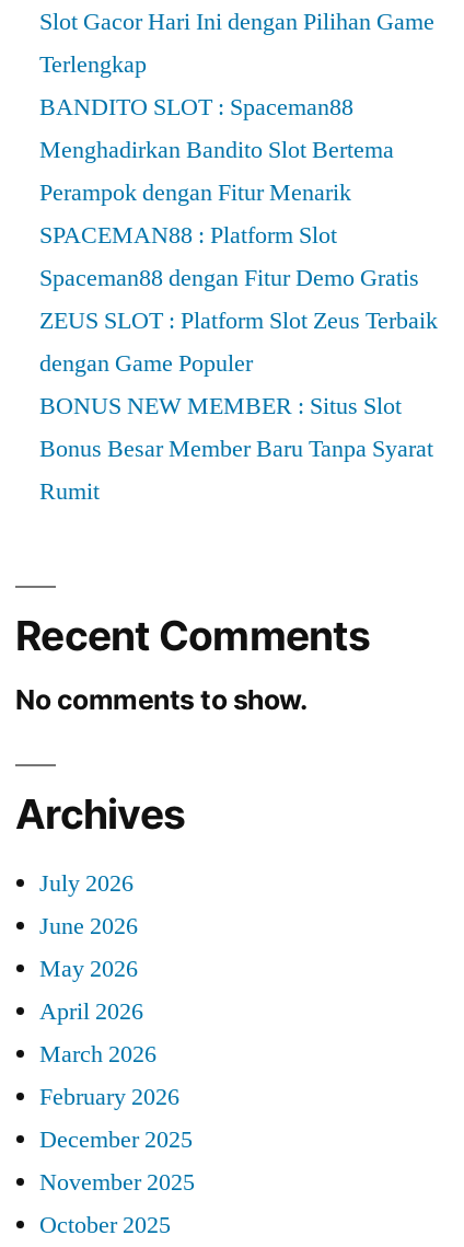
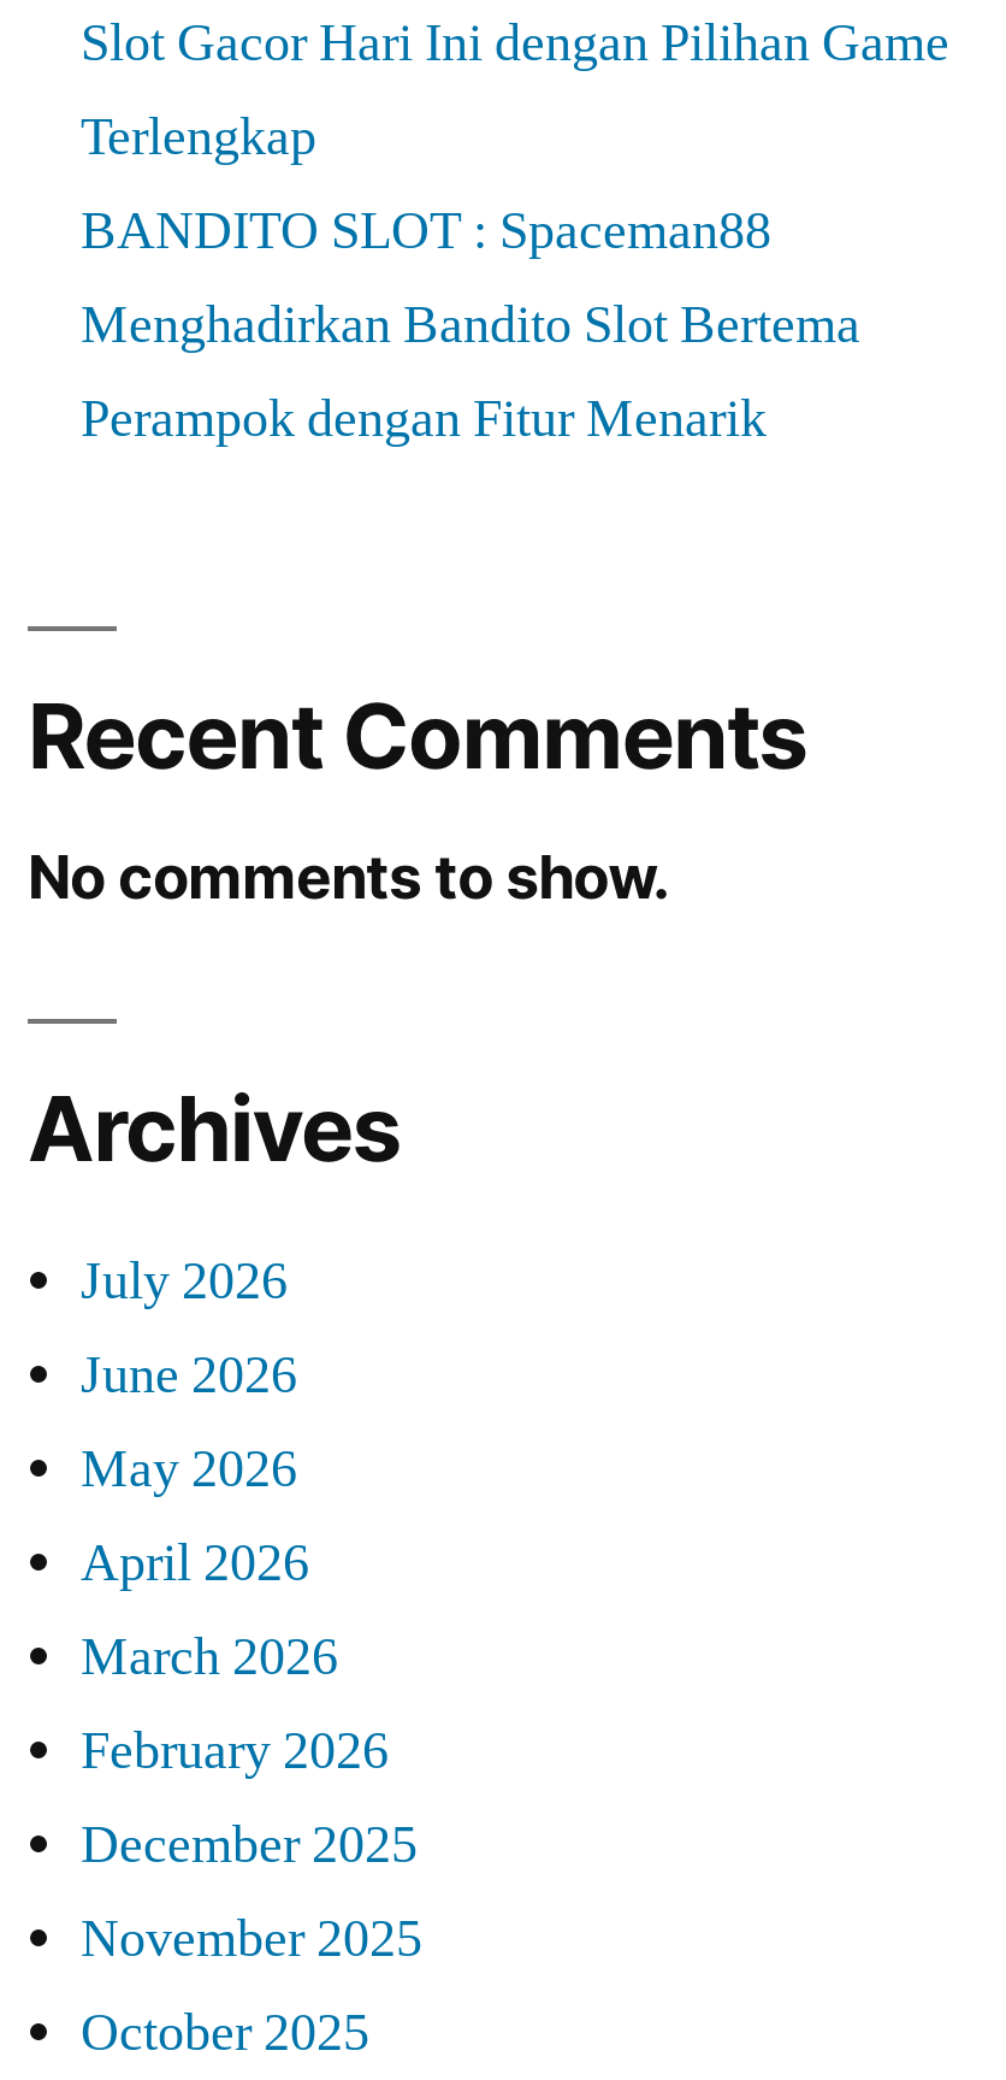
- SPACEMAN88 : Platform Slot
- Spaceman88 dengan Fitur Demo Gratis
- ZEUS SLOT : Platform Slot Zeus Terbaik
- dengan Game Populer
- BONUS NEW MEMBER : Situs Slot
- Bonus Besar Member Baru Tanpa Syarat
- Rumit
